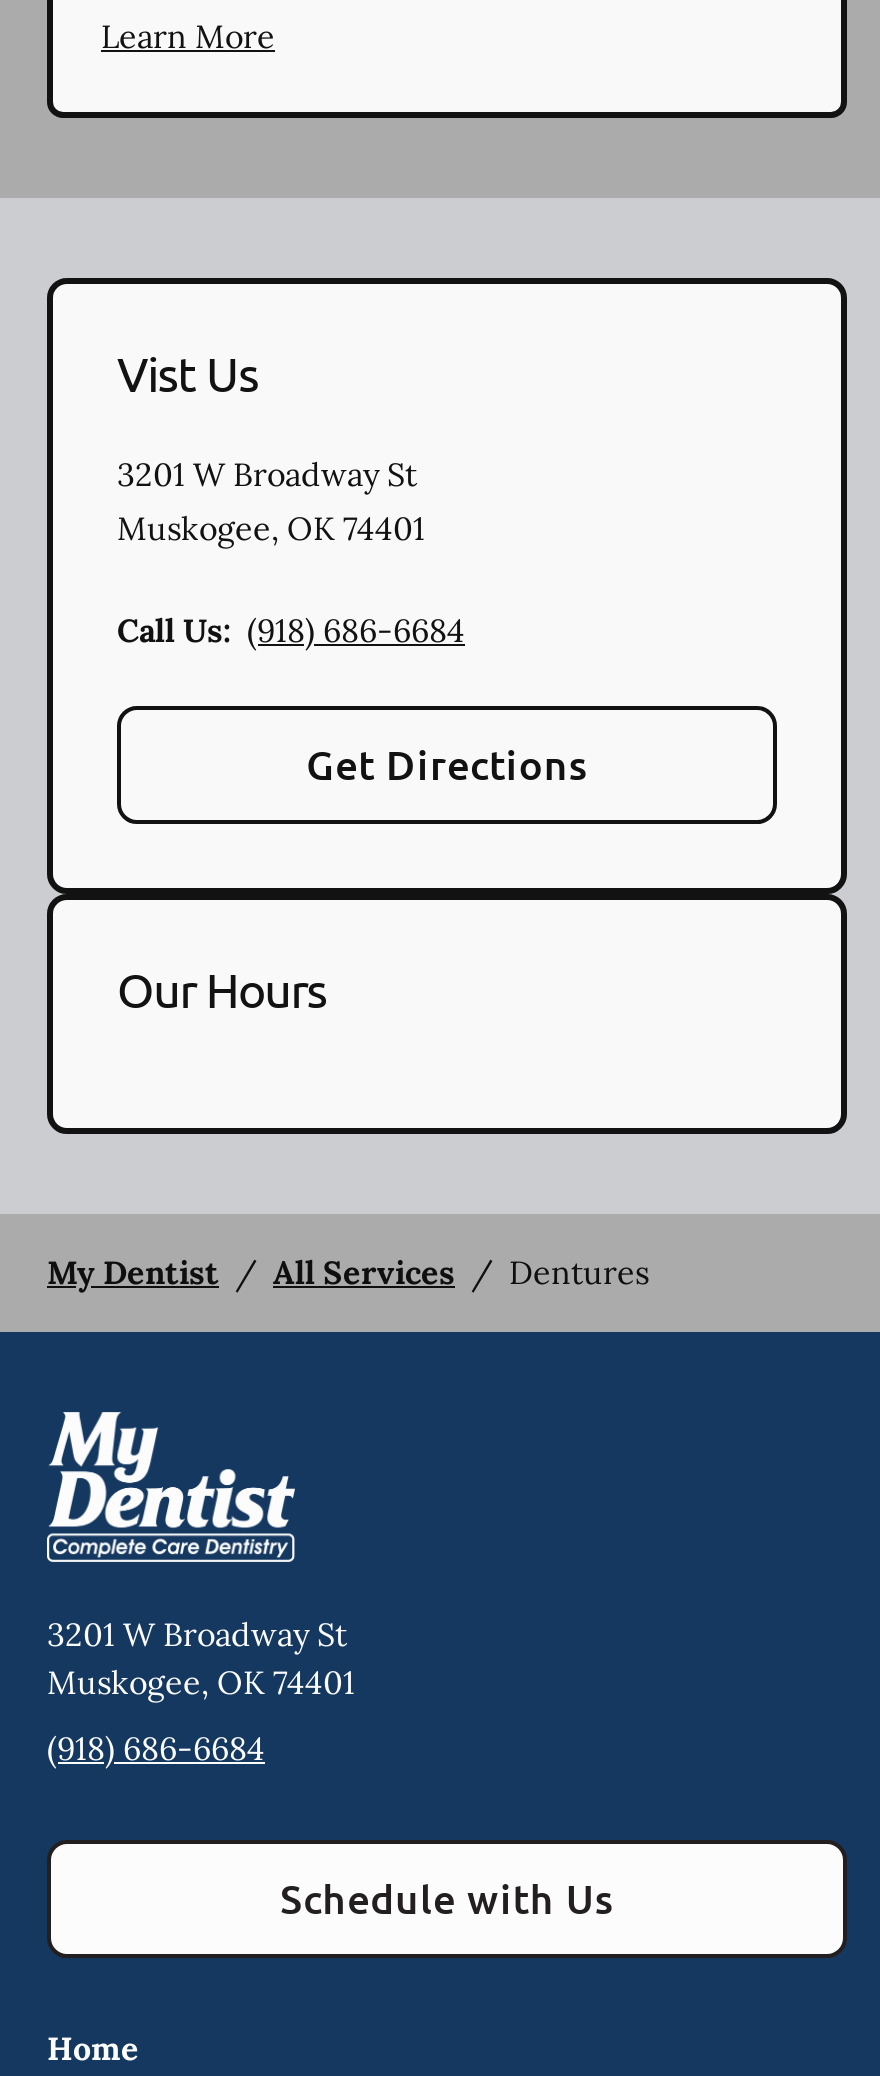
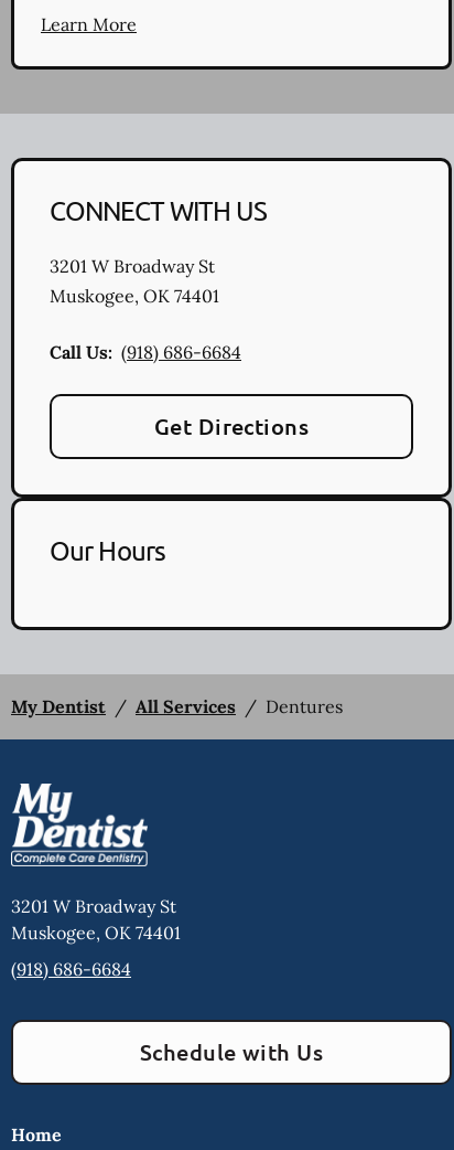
- Vist Us
+ CONNECT WITH US
